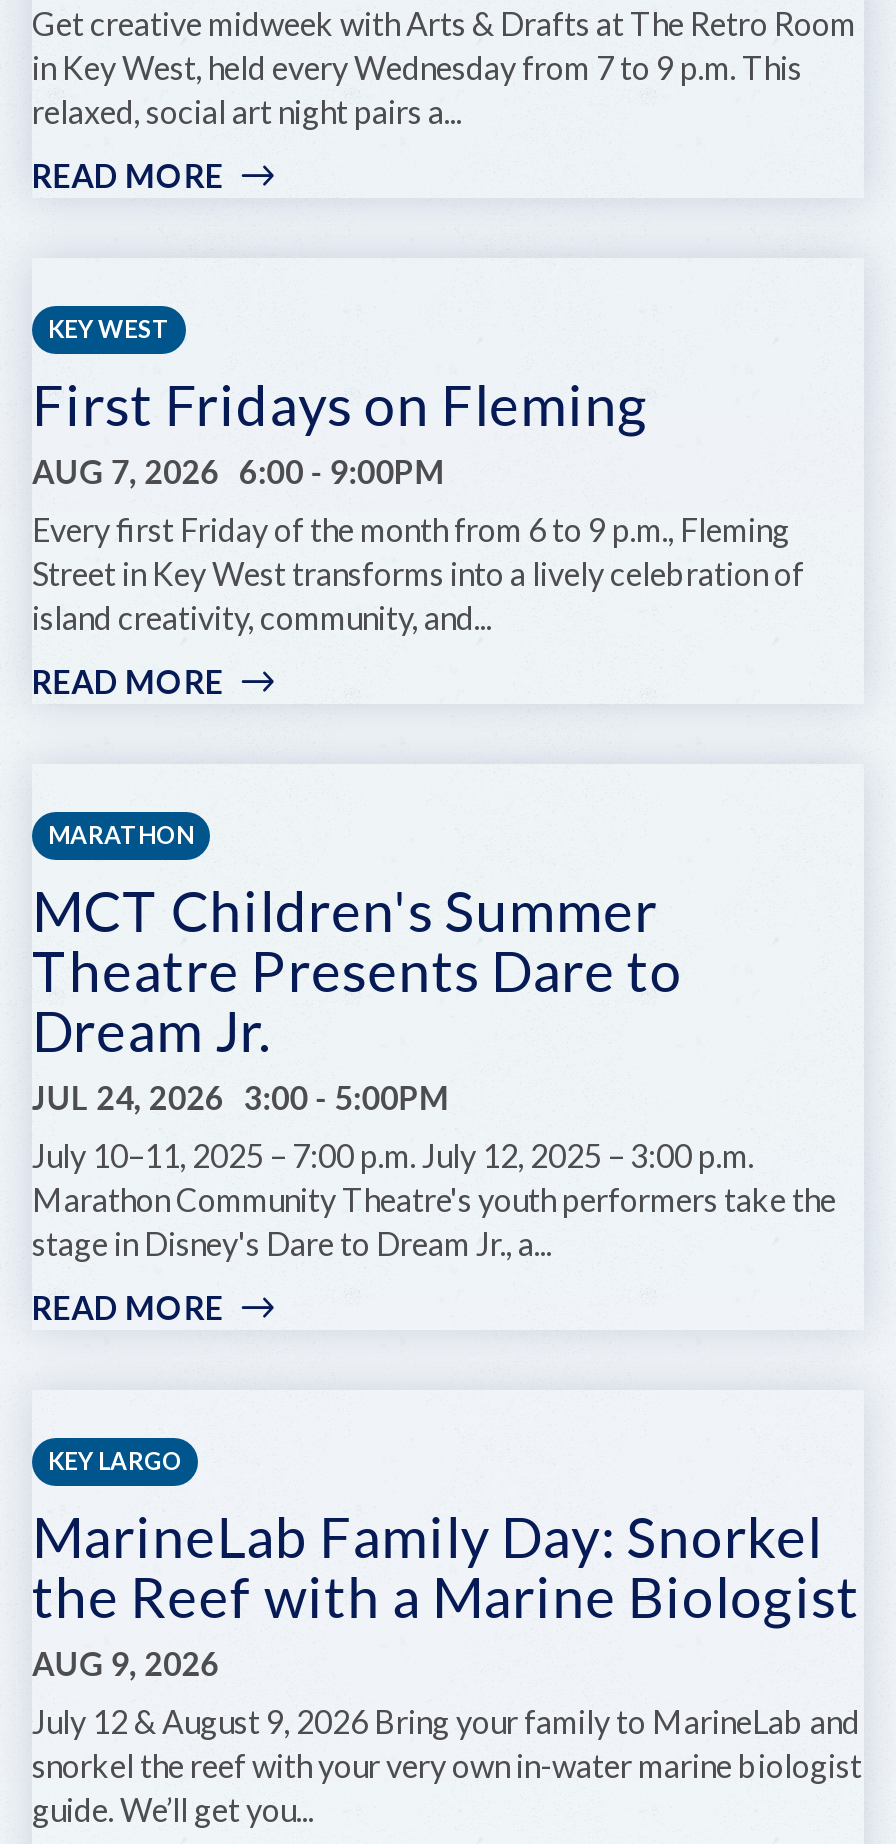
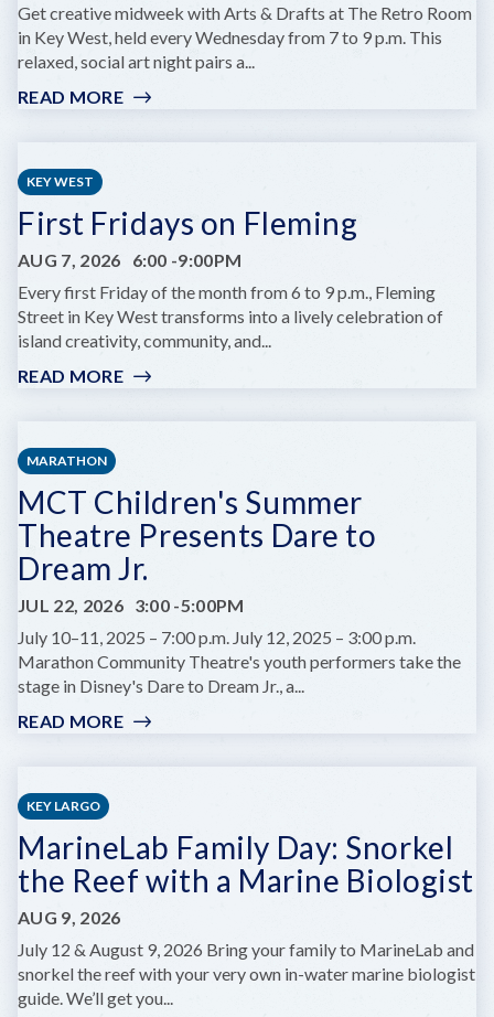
- JUL 24, 2026 3:00 - 5:00PM
+ JUL 22, 2026 3:00 -5:00PM
